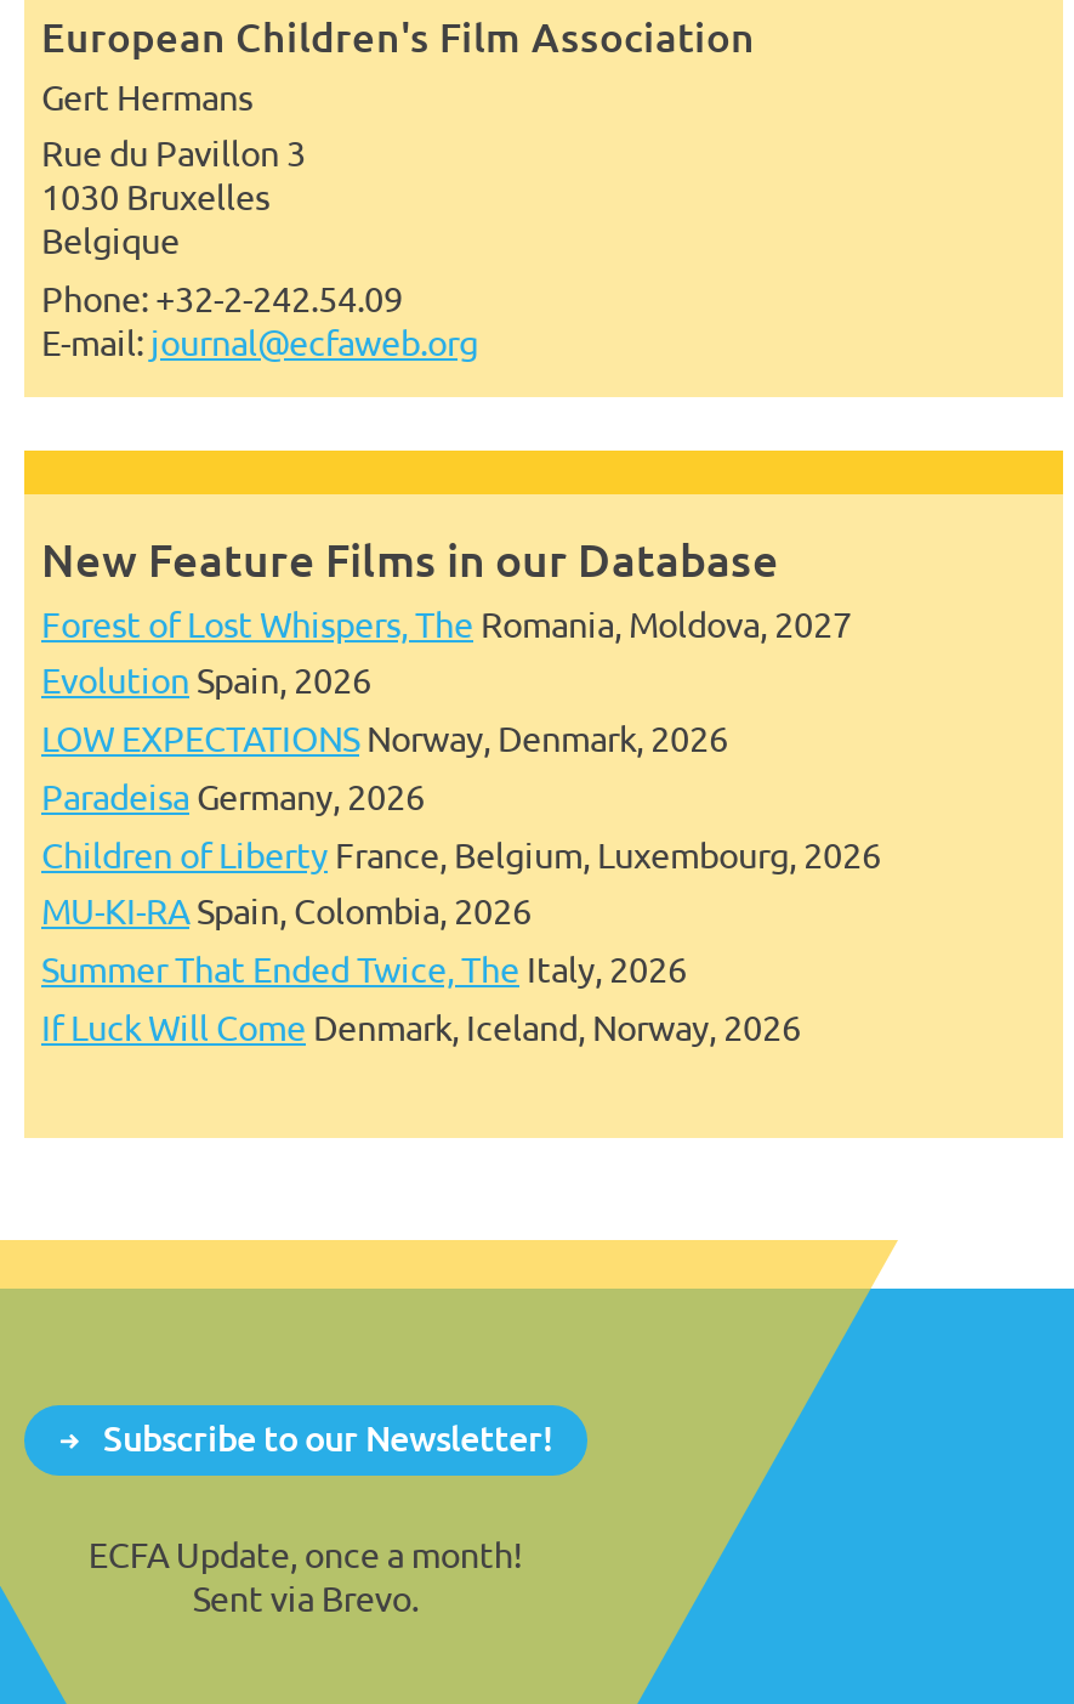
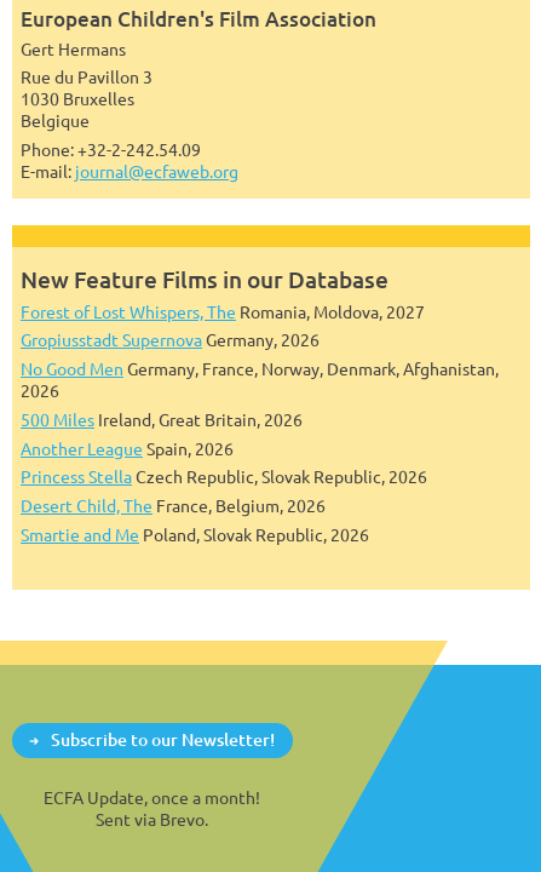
- Evolution Spain, 2026
- LOW EXPECTATIONS Norway, Denmark, 2026
- Paradeisa Germany, 2026
- Children of Liberty France, Belgium, Luxembourg, 2026
- MU-KI-RA Spain, Colombia, 2026
- Summer That Ended Twice, The Italy, 2026
- If Luck Will Come Denmark, Iceland, Norway, 2026
+ Gropiusstadt Supernova Germany, 2026
+ No Good Men Germany, France, Norway, Denmark, Afghanistan,
+ 2026
+ 500 Miles Ireland, Great Britain, 2026
+ Another League Spain, 2026
+ Princess Stella Czech Republic, Slovak Republic, 2026
+ Desert Child, The France, Belgium, 2026
+ Smartie and Me Poland, Slovak Republic, 2026
